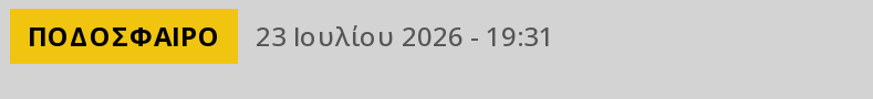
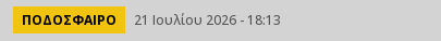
- ΠΟΔΟΣΦΑΙΡΟ 23 Ιουλίου 2026 - 19:31
+ ΠΟΔΟΣΦΑΙΡΟ 21 Ιουλίου 2026 - 18:13
